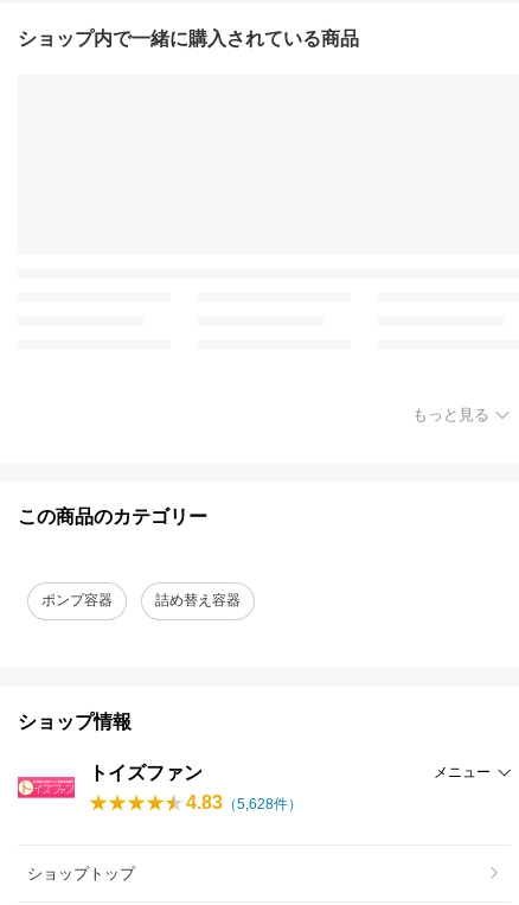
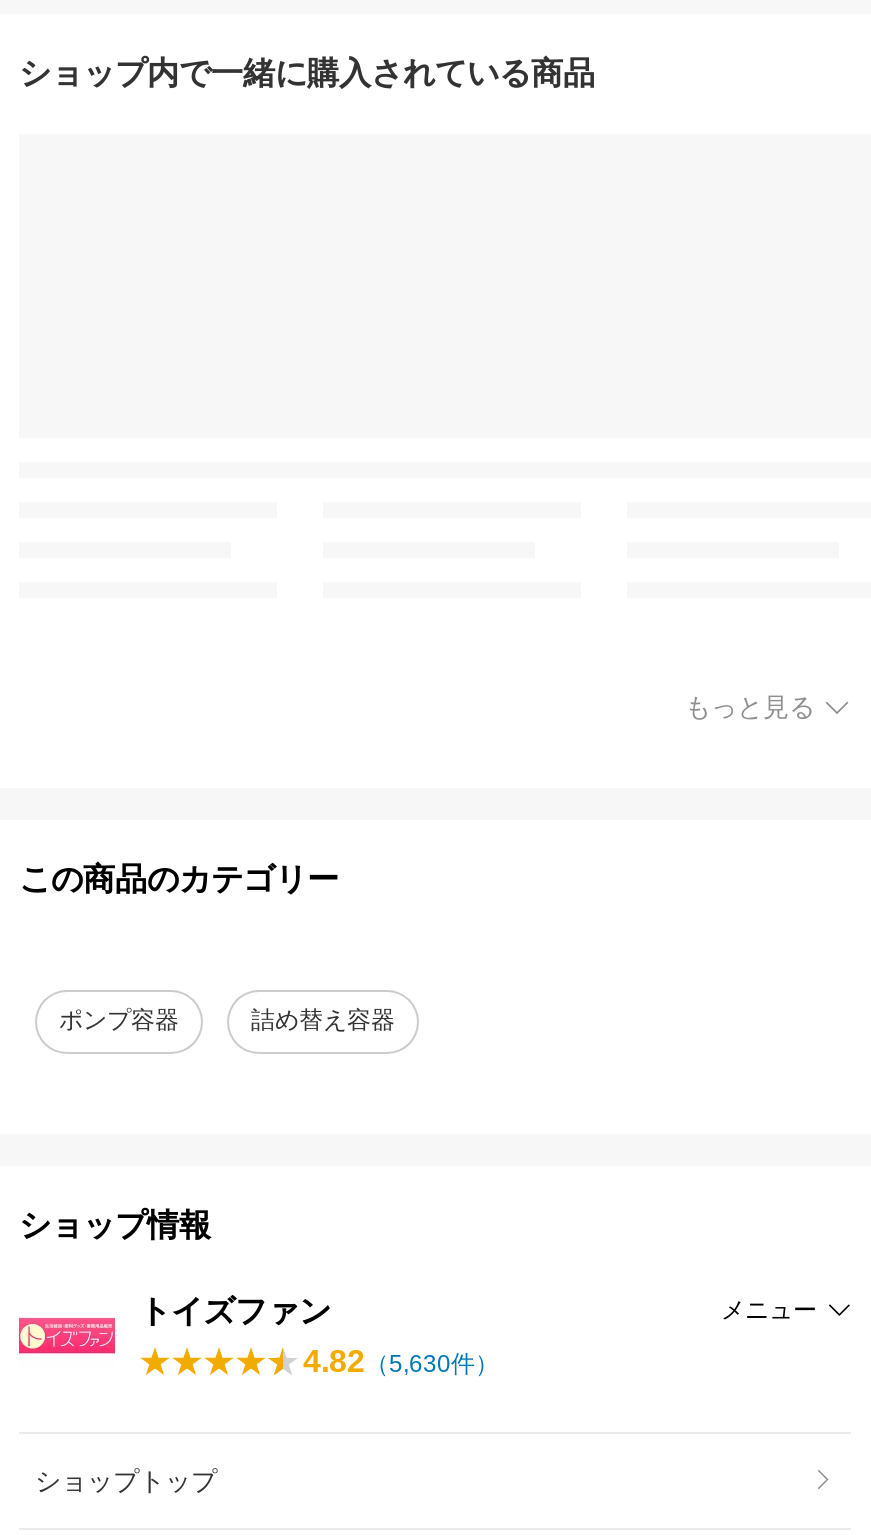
- 4.83（5,628件）
+ 4.82（5,630件）
